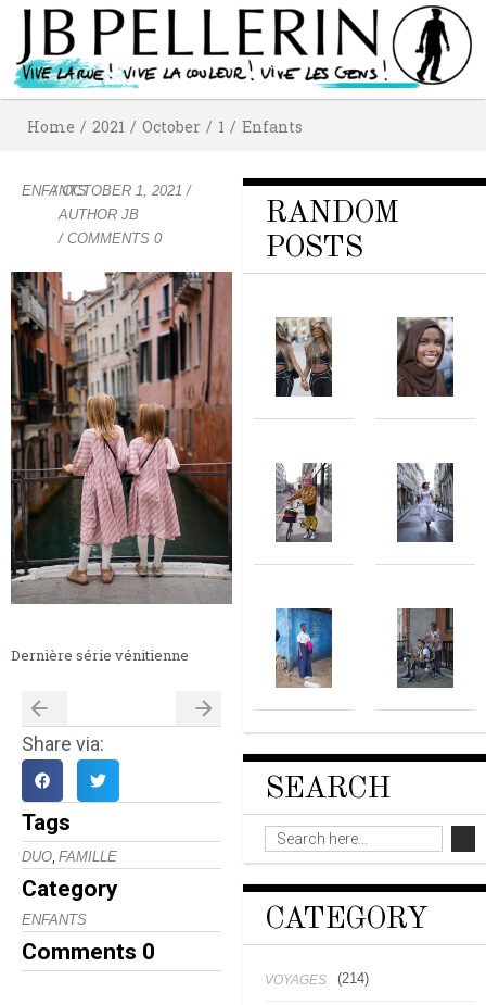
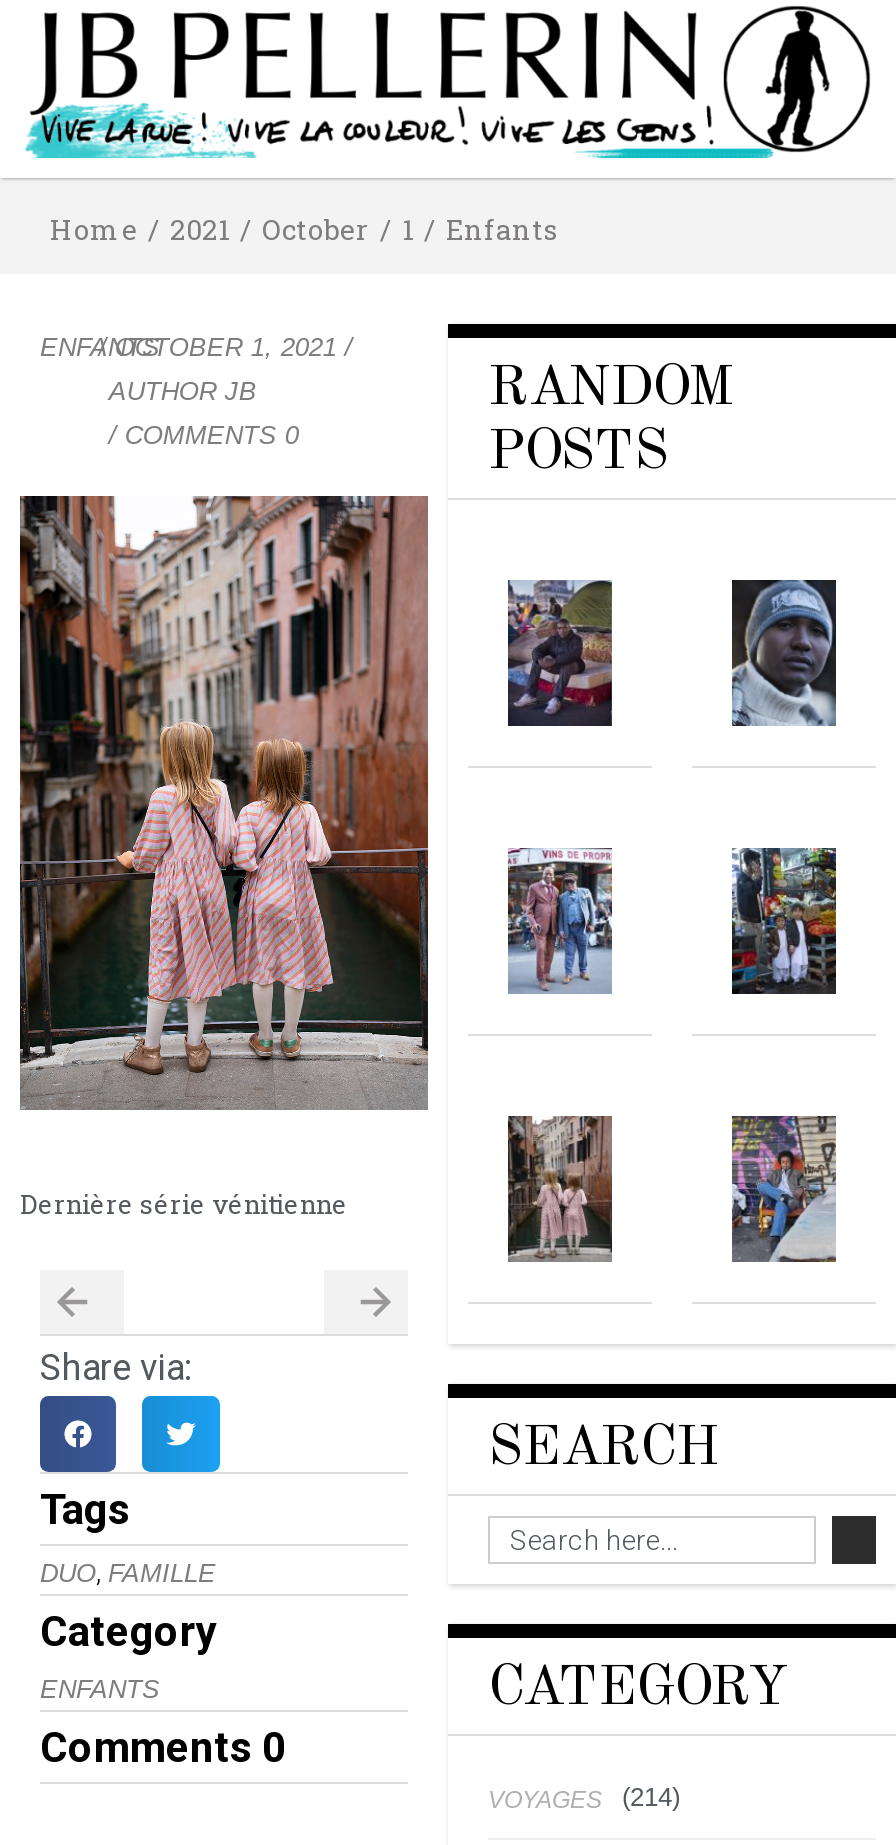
- [image]
+ [image]

- [image]
+ [image]

- [image]
+ [image]

- [image]
+ [image]

- [image]
+ [image]

- [image]
+ [image]
